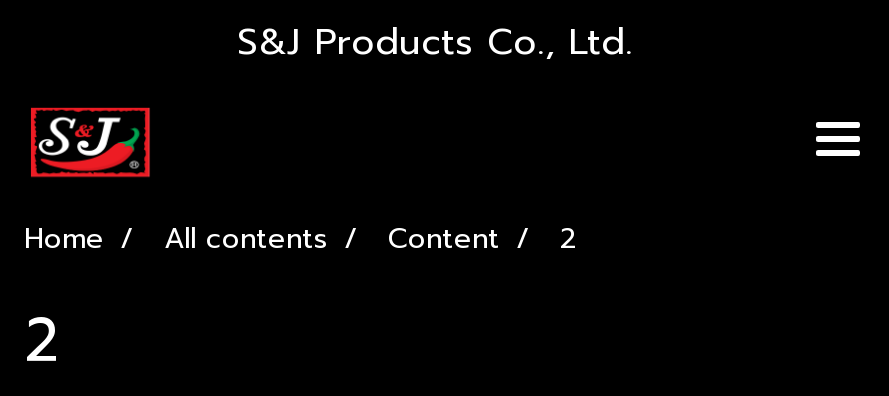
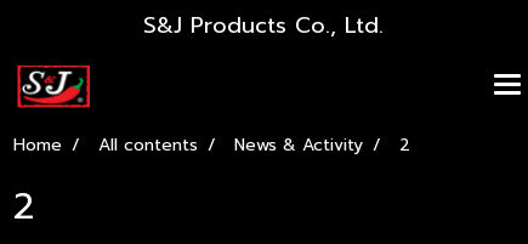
- Content
+ News & Activity
